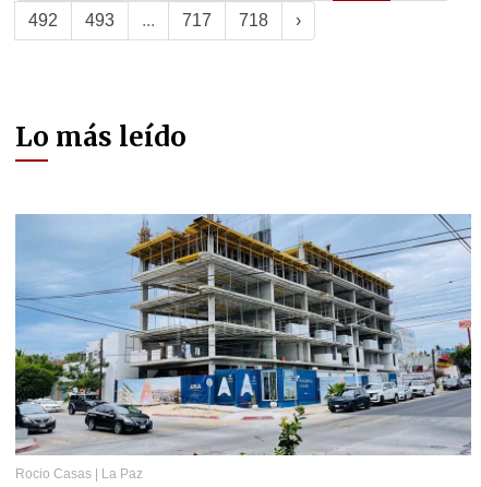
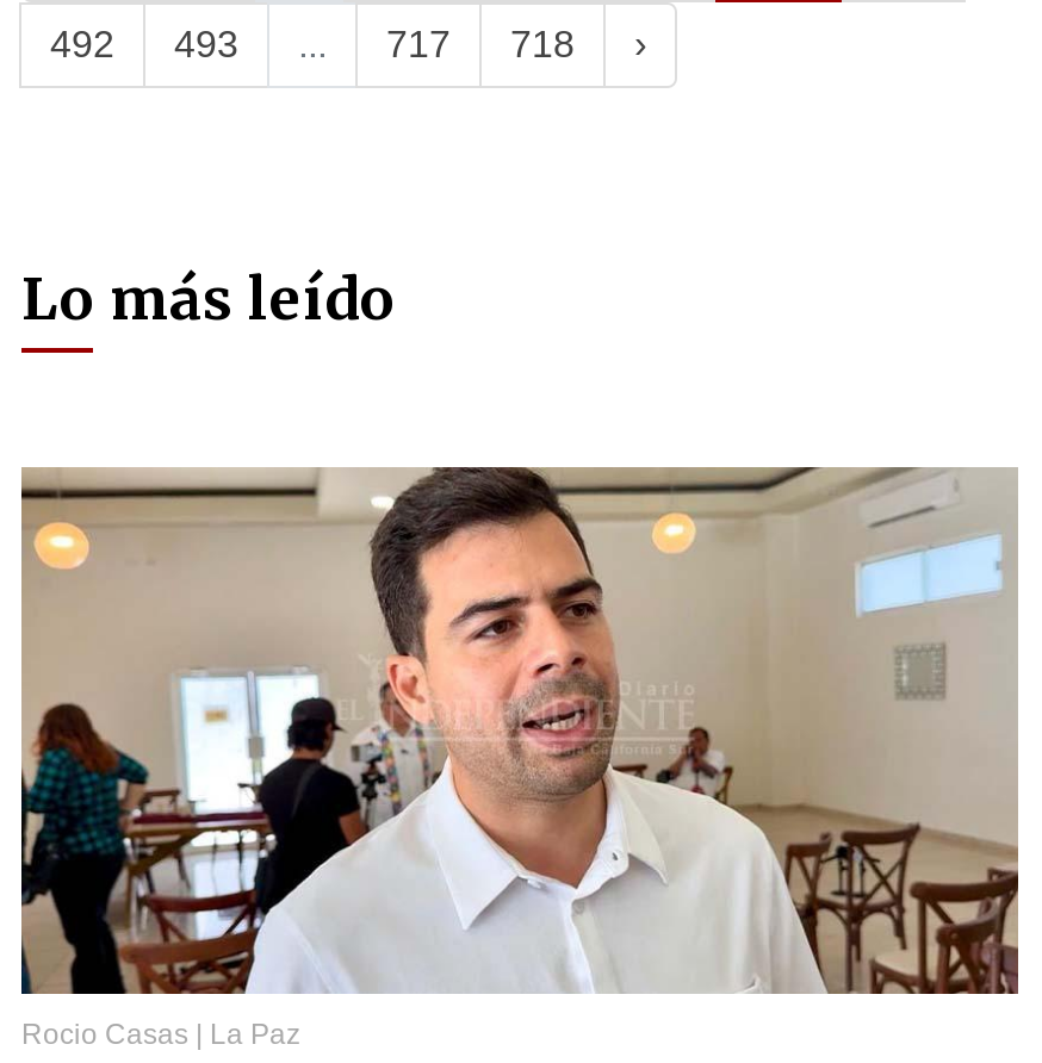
- [image]
+ [image]
